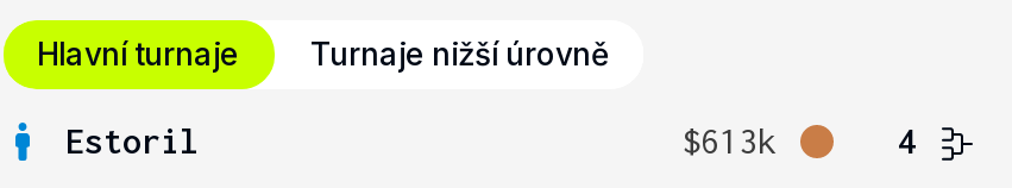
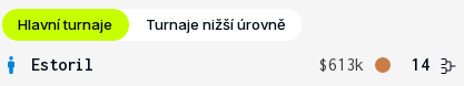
- 4
+ 14
